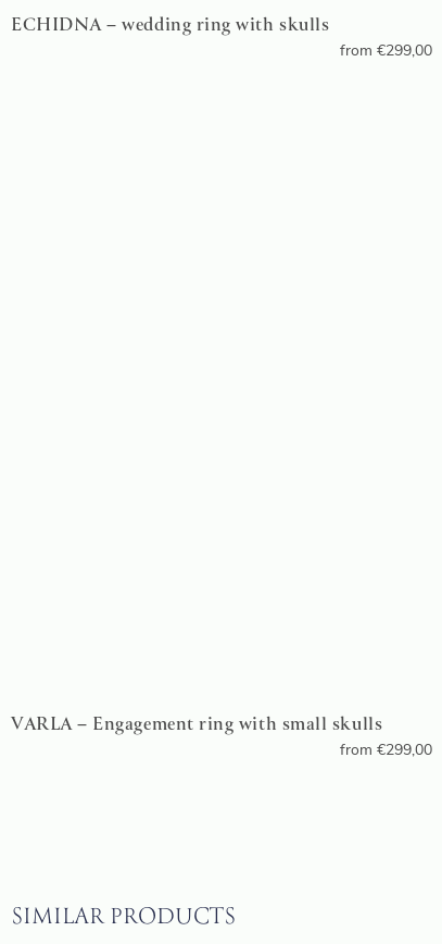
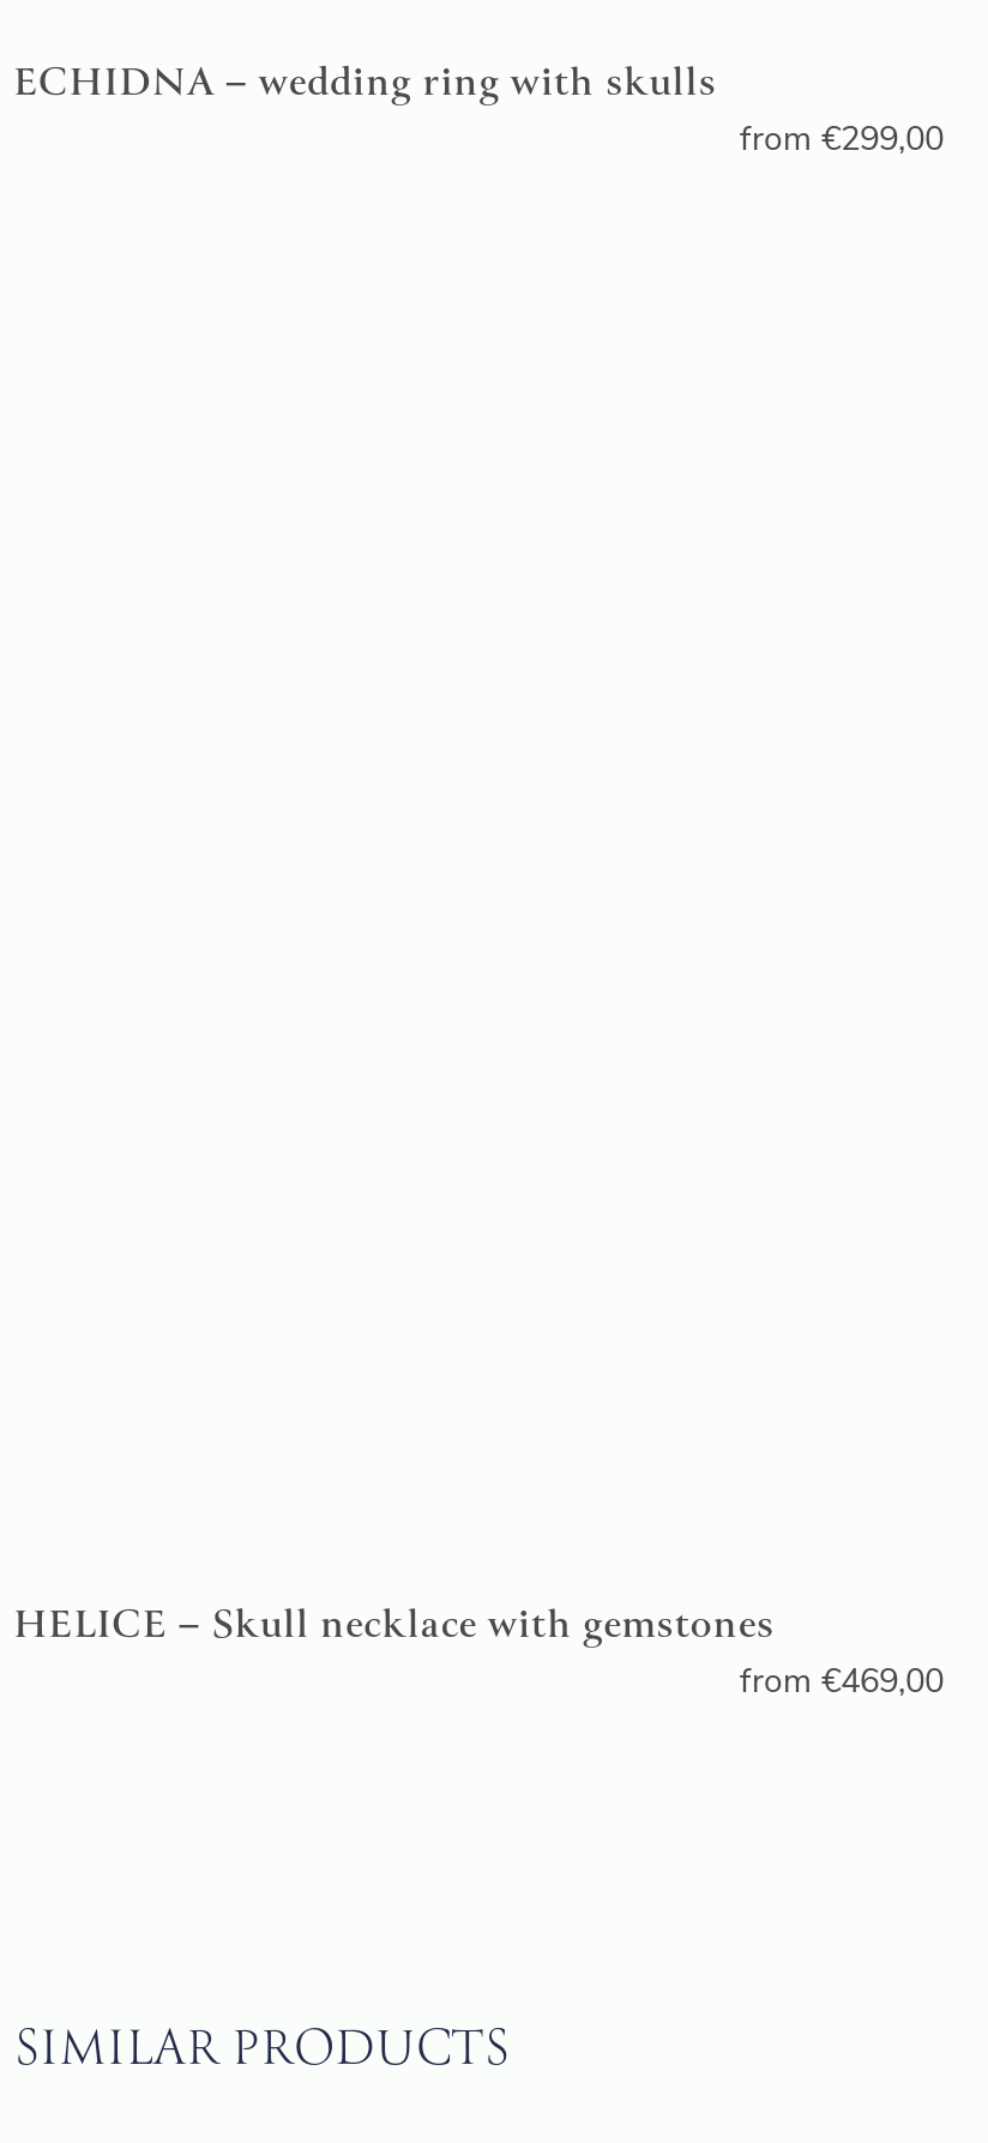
- VARLA – Engagement ring with small skulls
- from €299,00
+ HELICE – Skull necklace with gemstones
+ from €469,00
